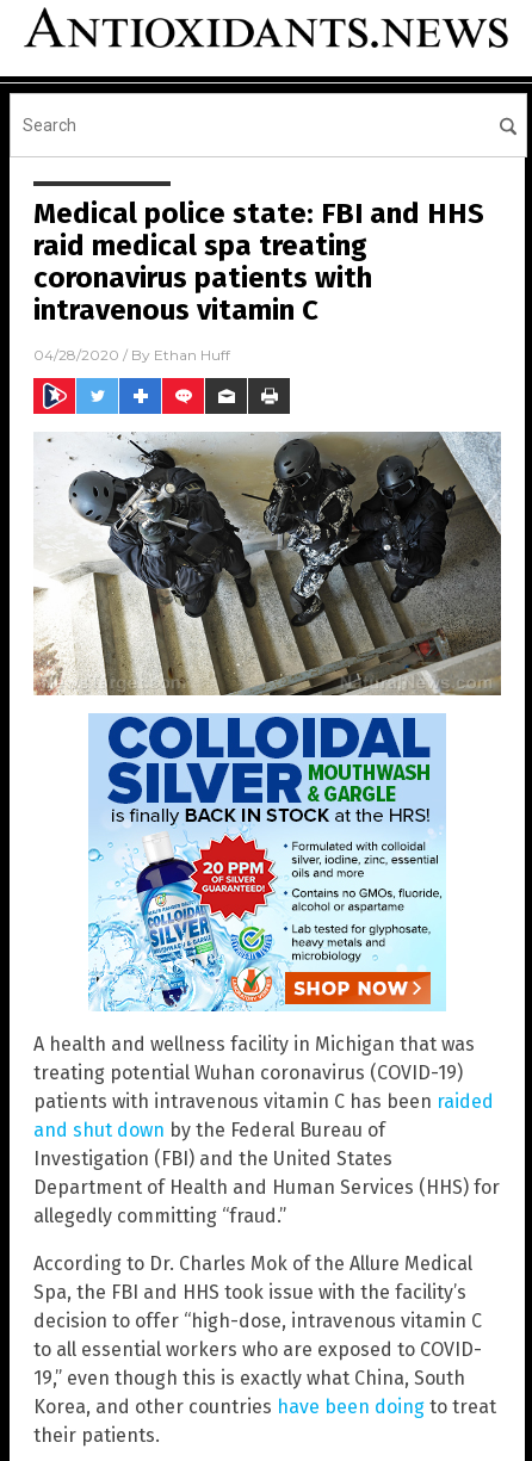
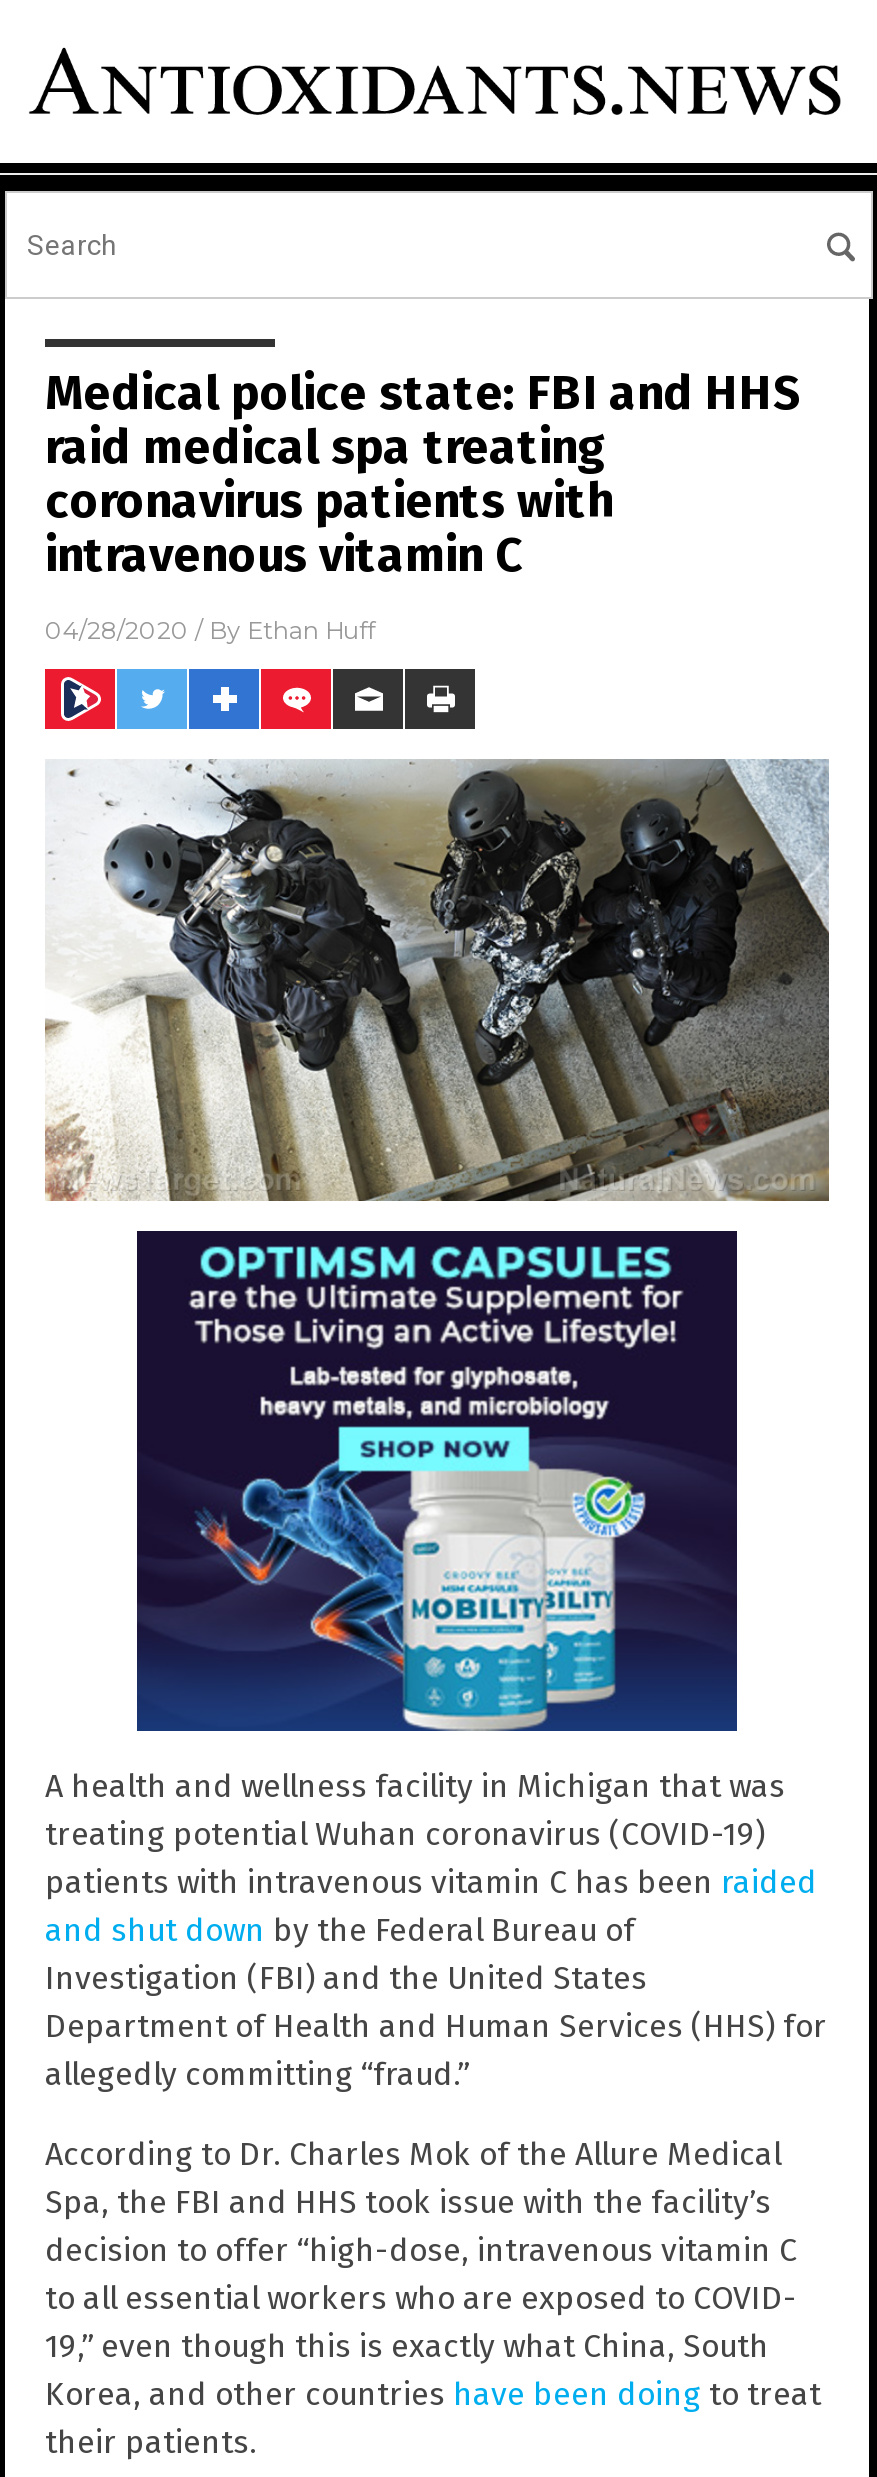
- [image]
+ [image]
